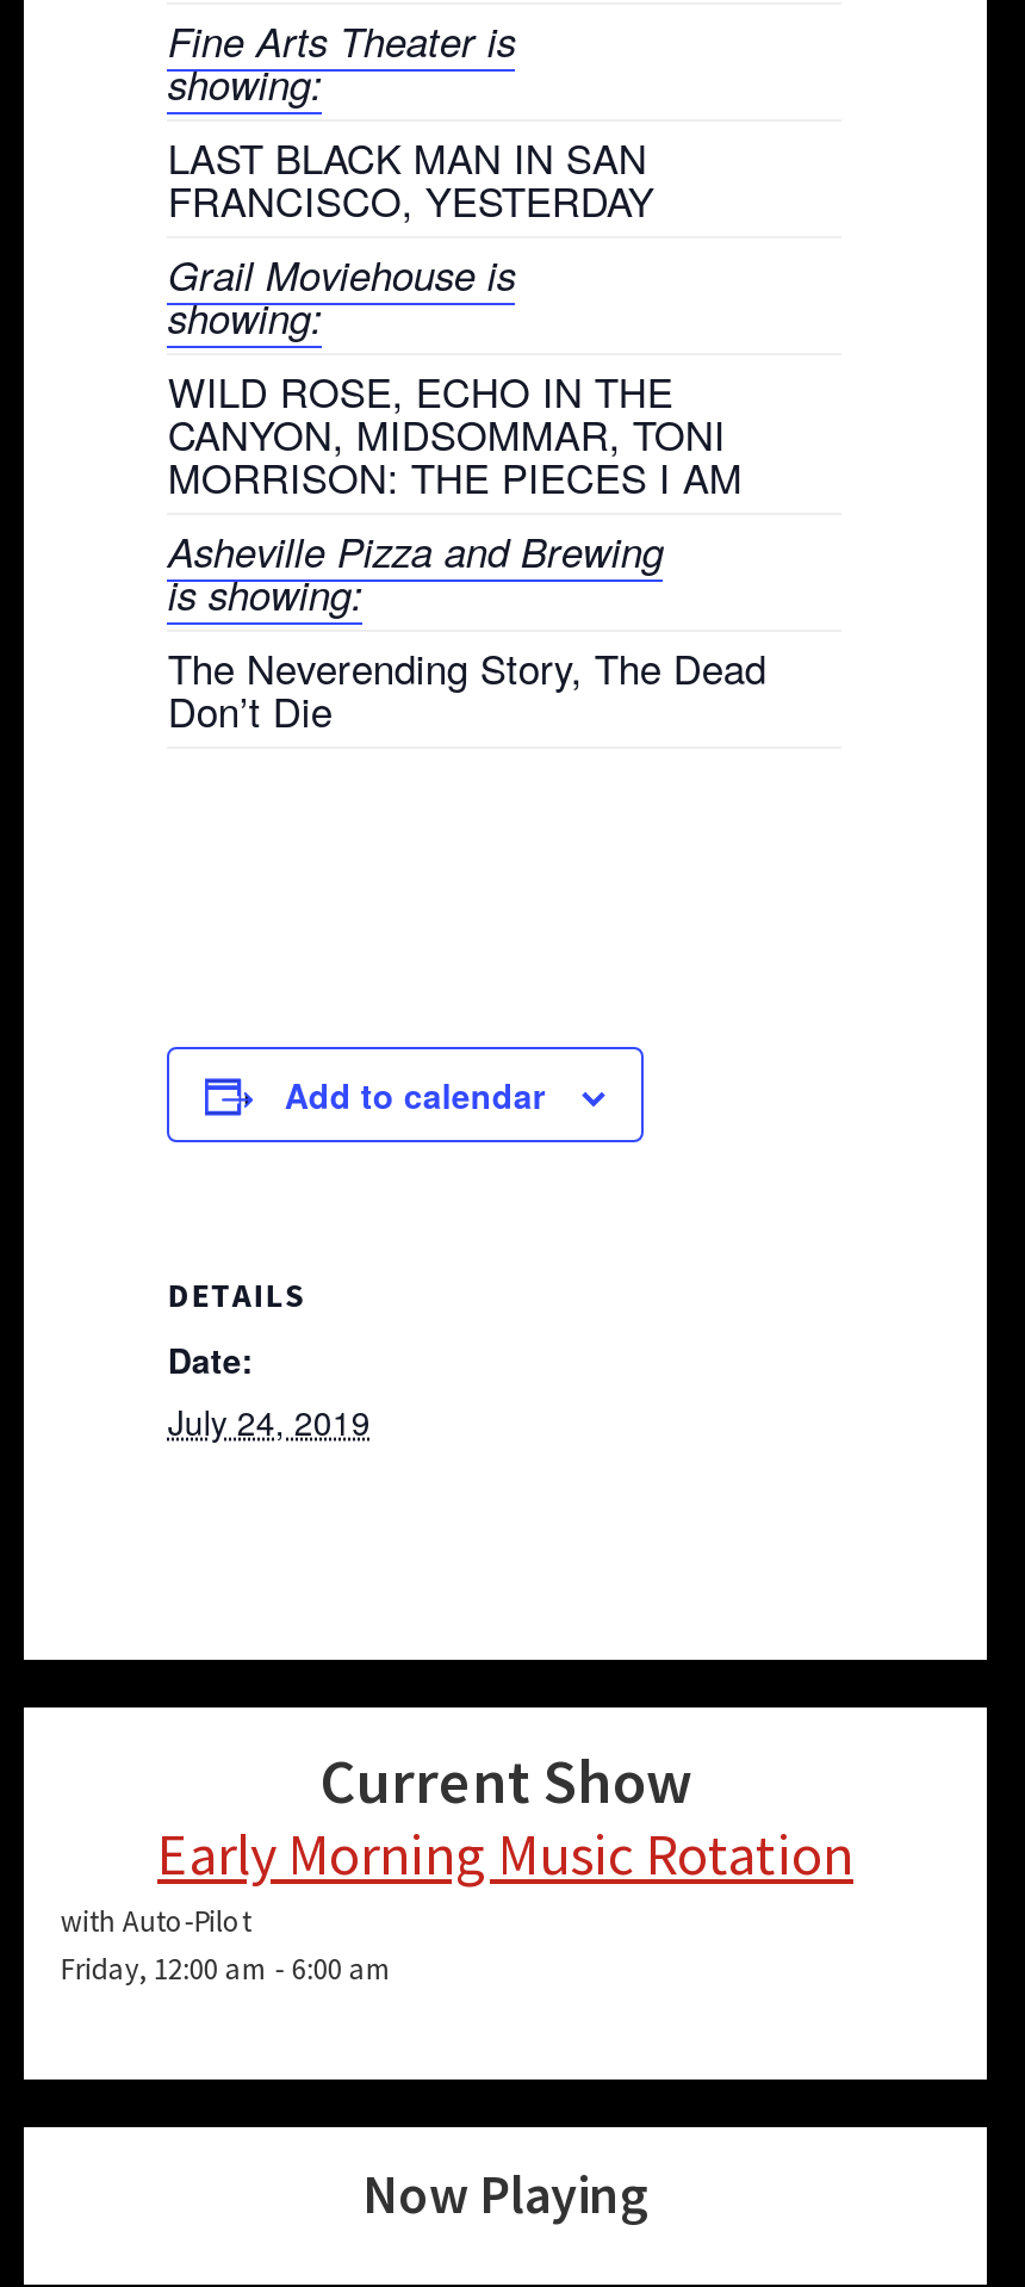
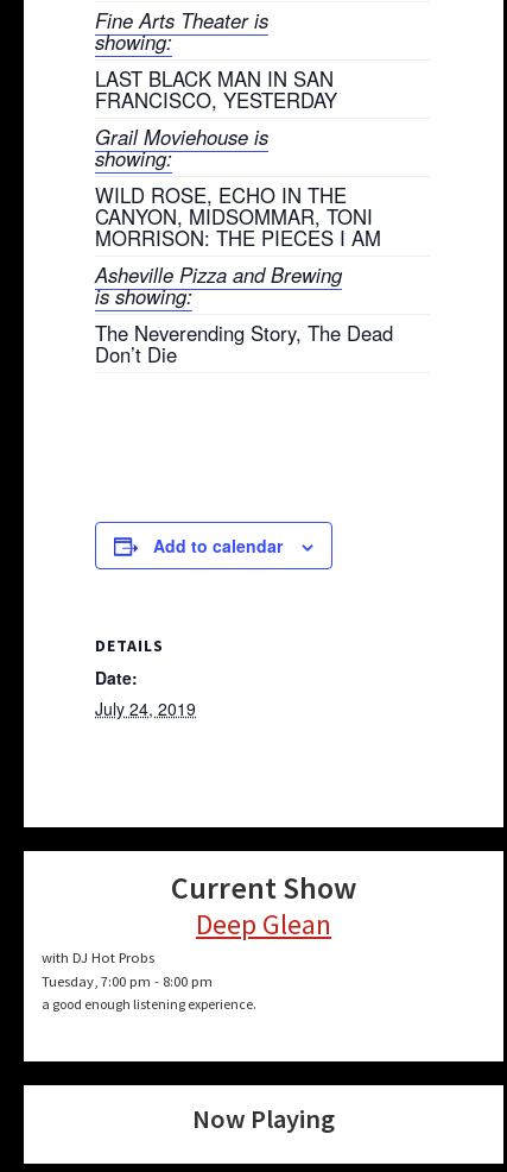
- Early Morning Music Rotation
- with Auto-Pilot
- Friday, 12:00 am - 6:00 am
+ Deep Glean
+ with DJ Hot Probs
+ Tuesday, 7:00 pm - 8:00 pm
+ a good enough listening experience.
